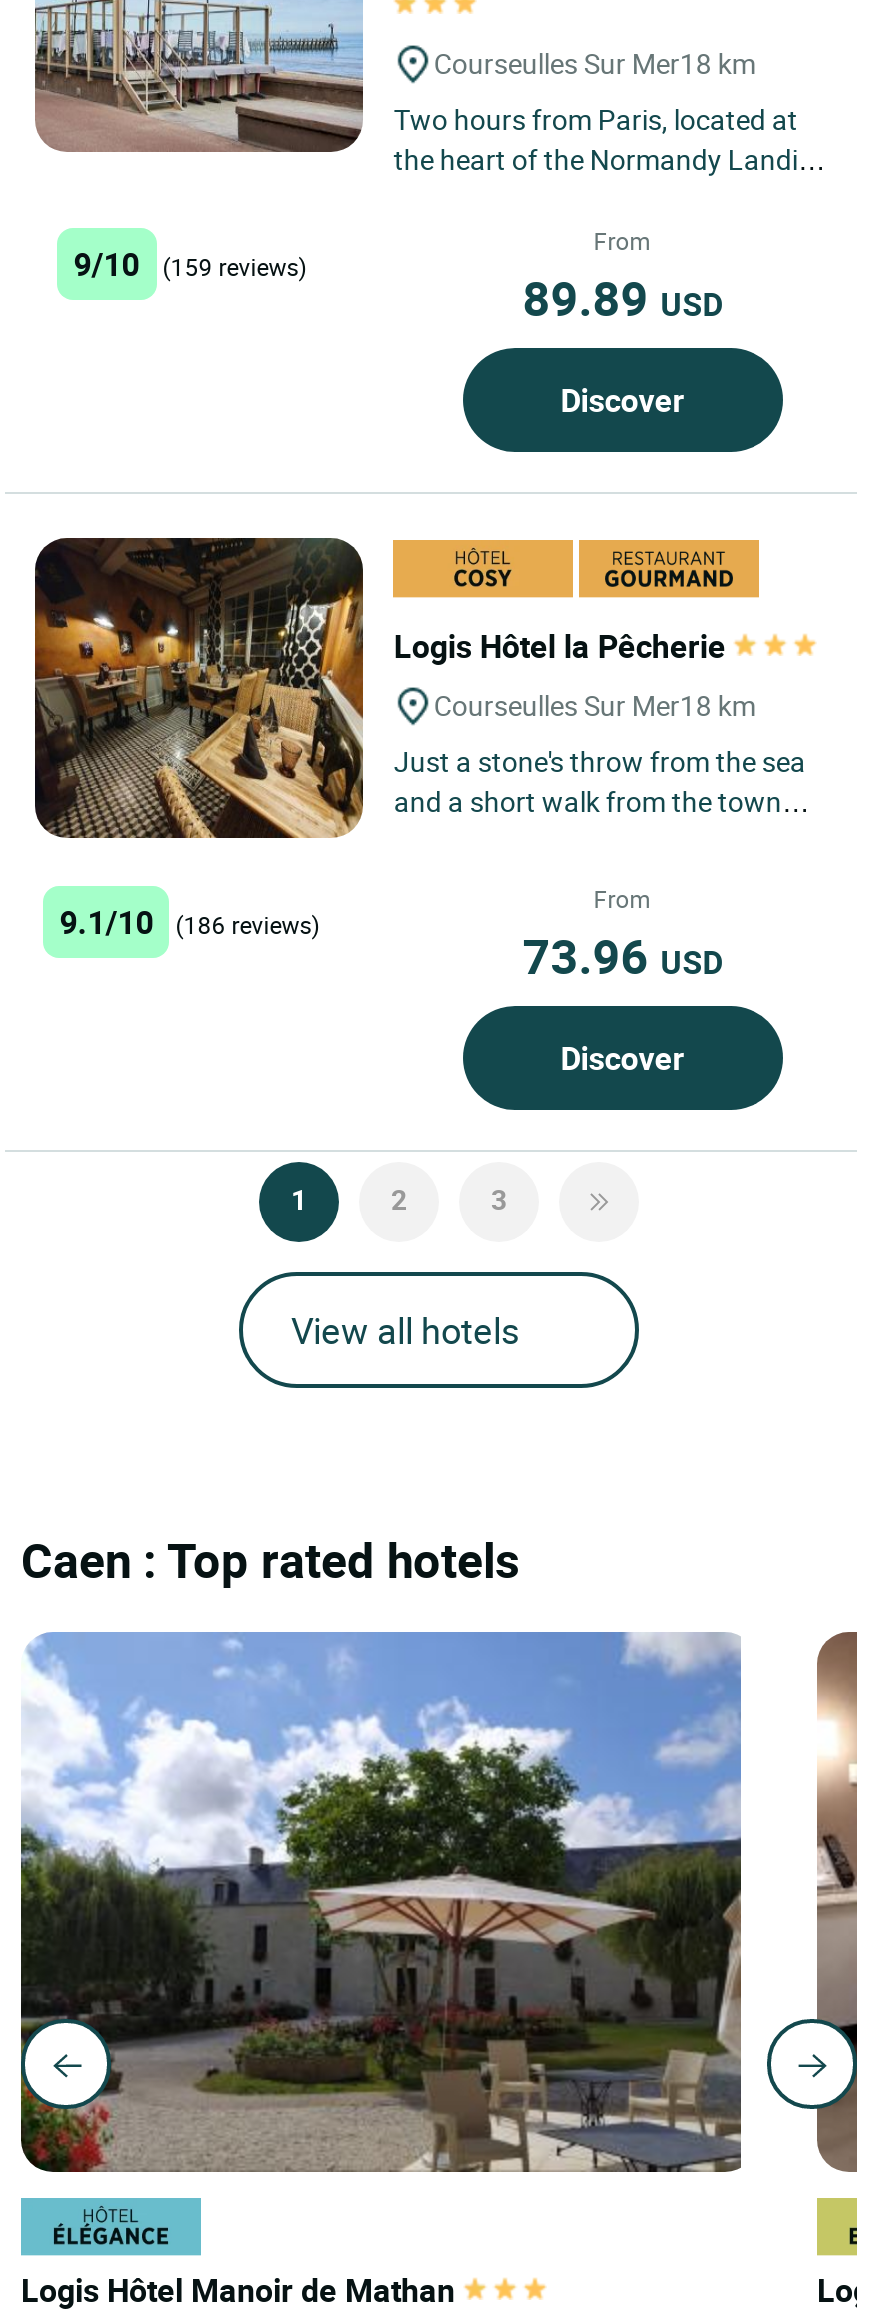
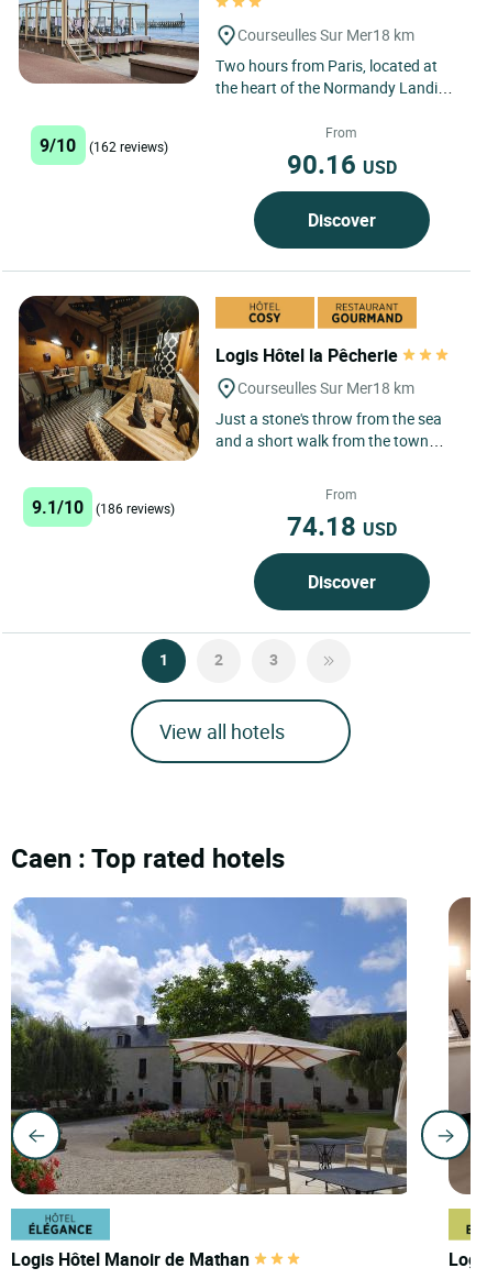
- 9/10 (159 reviews)
+ 9/10 (162 reviews)

- 89.89 USD
+ 90.16 USD

- 73.96 USD
+ 74.18 USD
